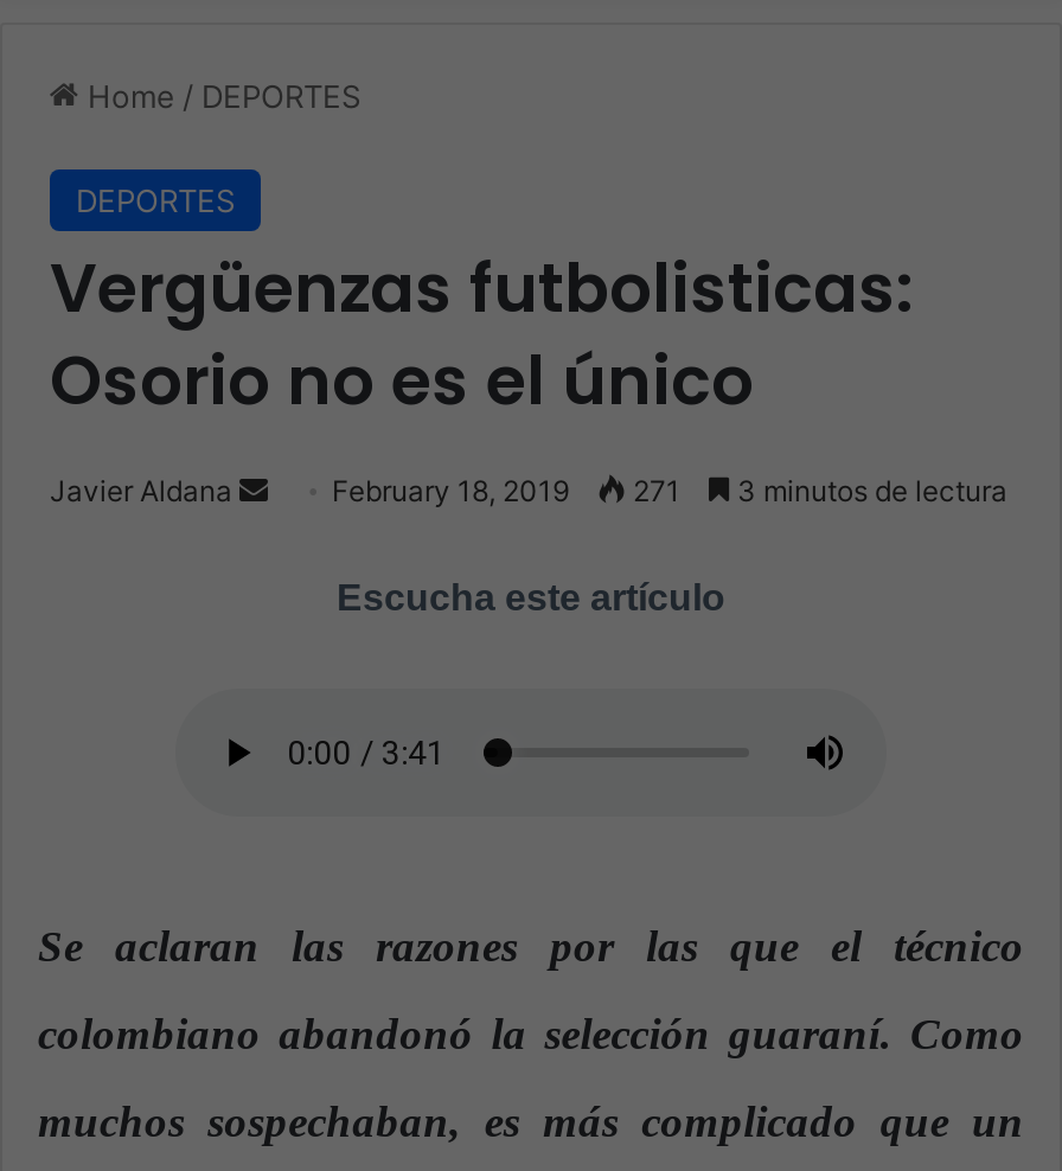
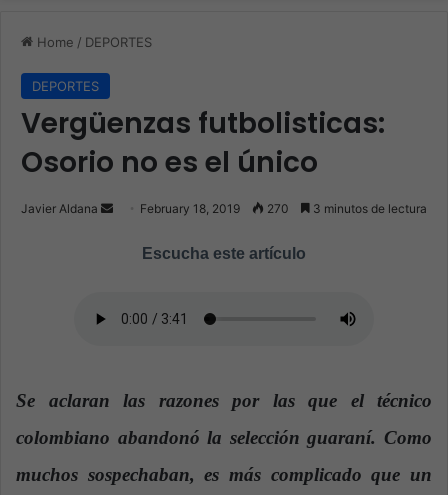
- 271
+ 270
